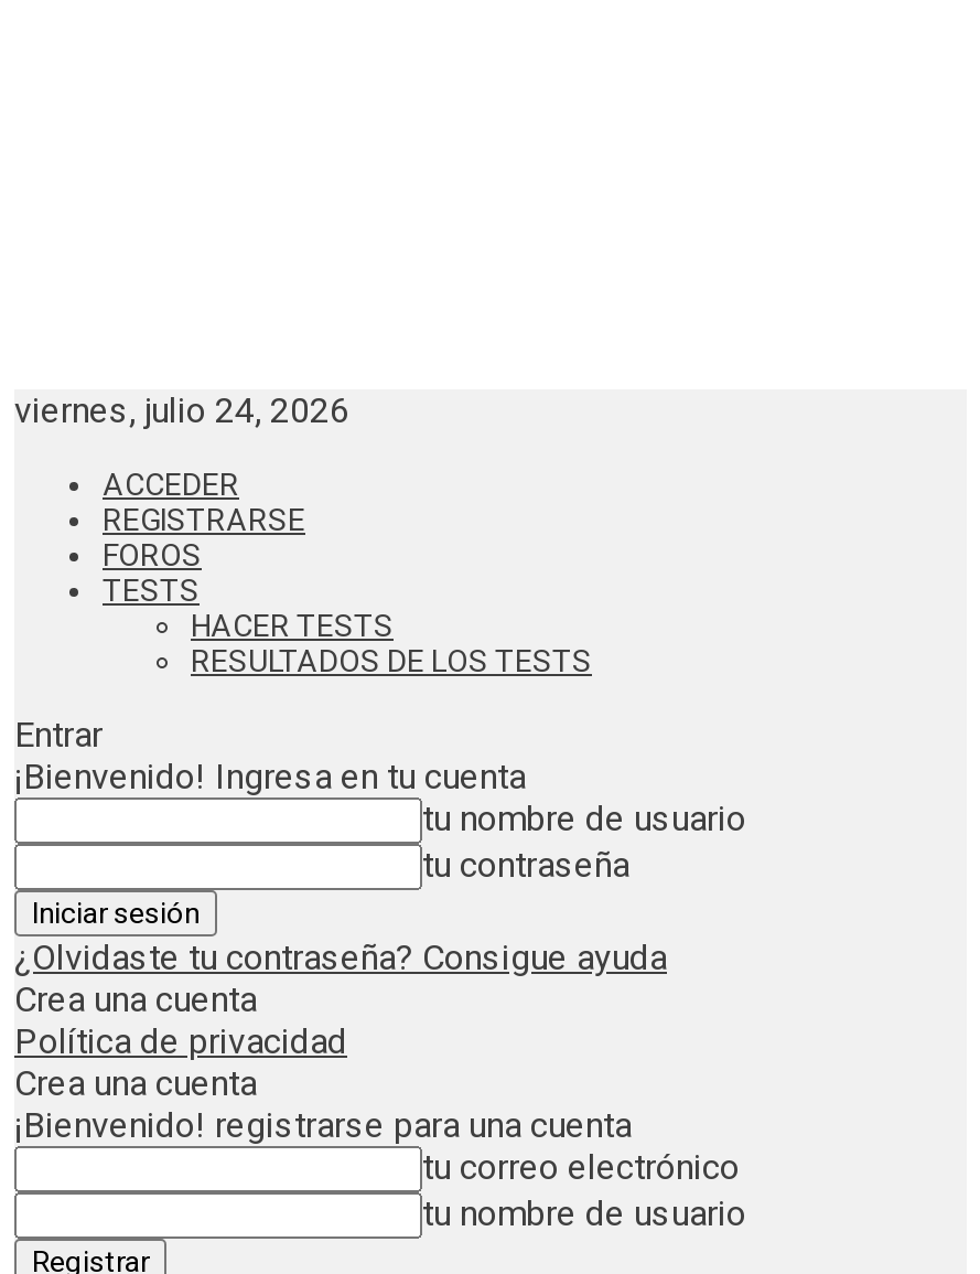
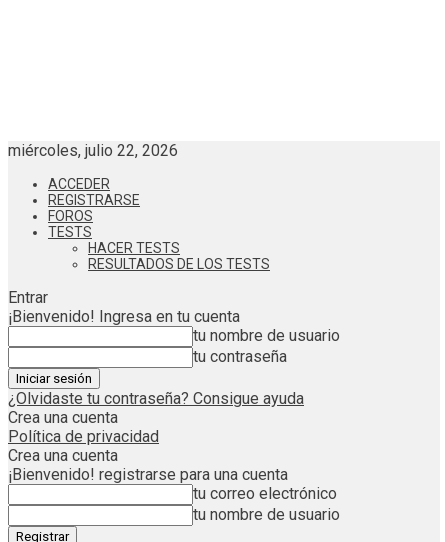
- viernes, julio 24, 2026
+ miércoles, julio 22, 2026
